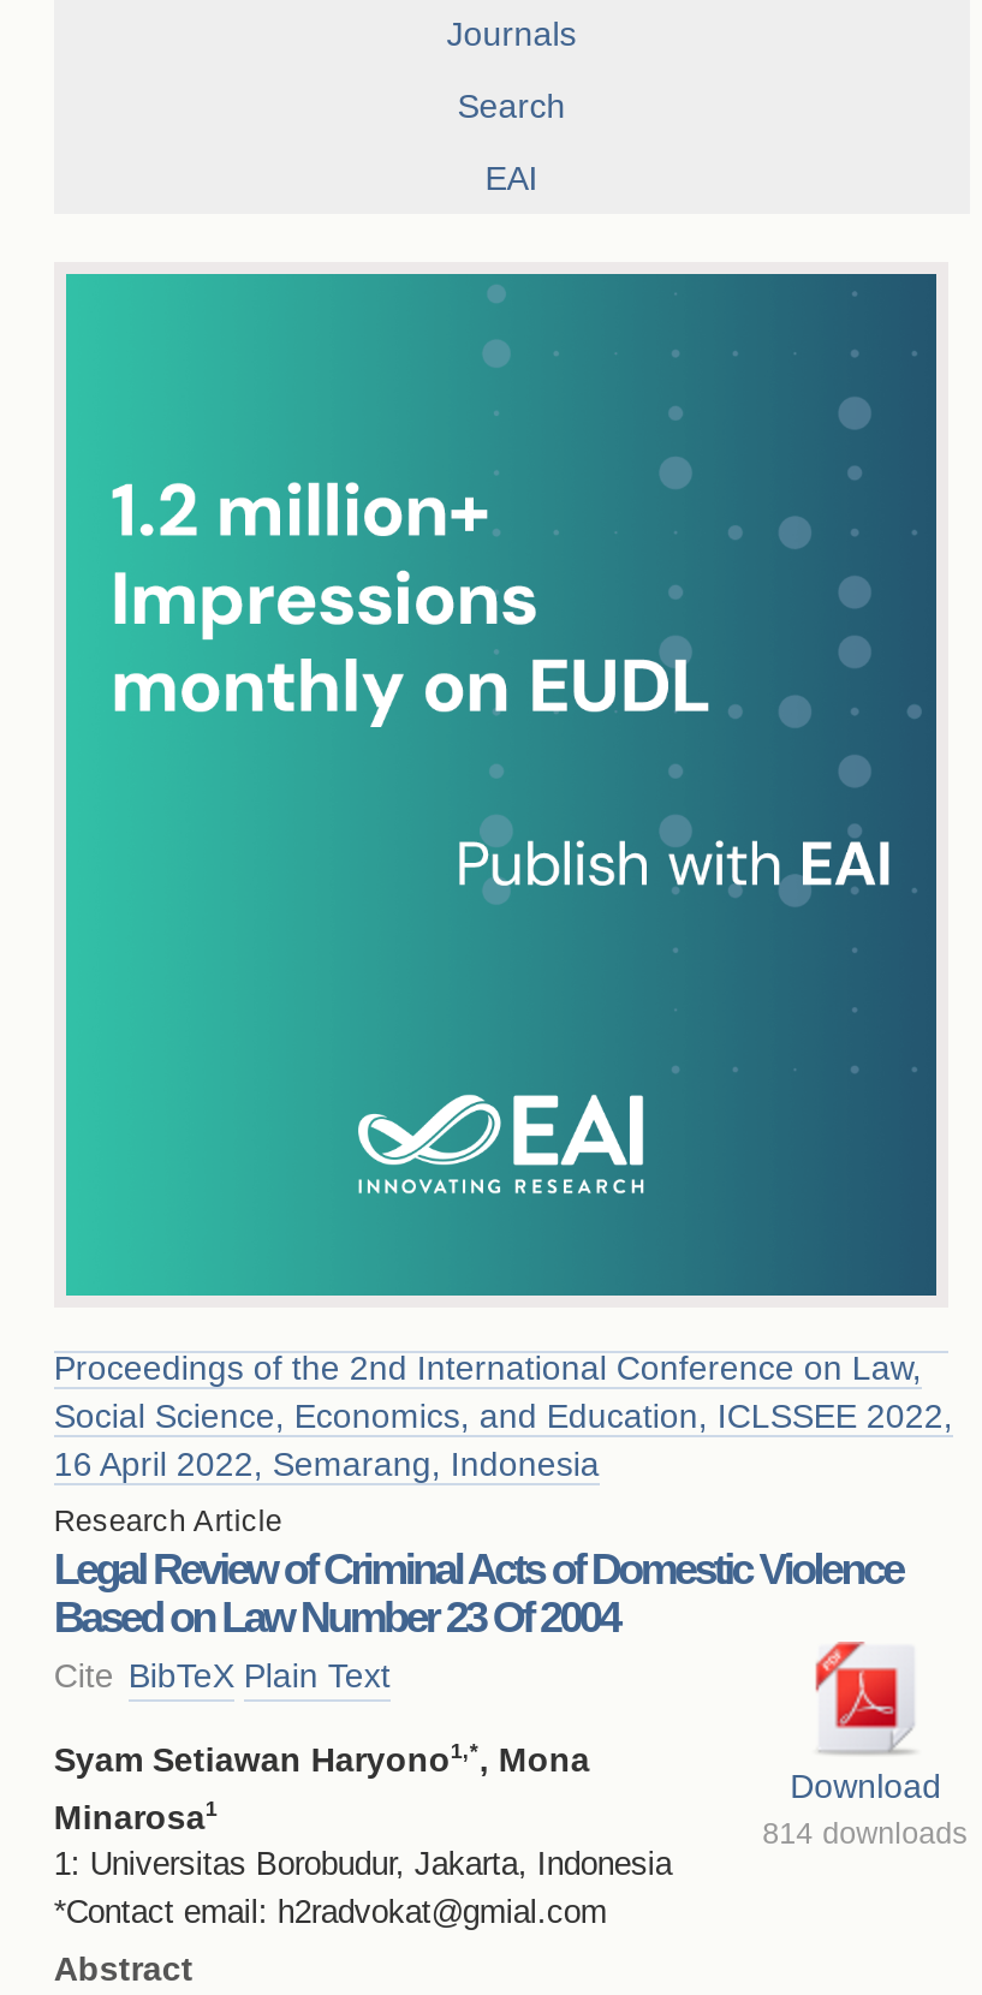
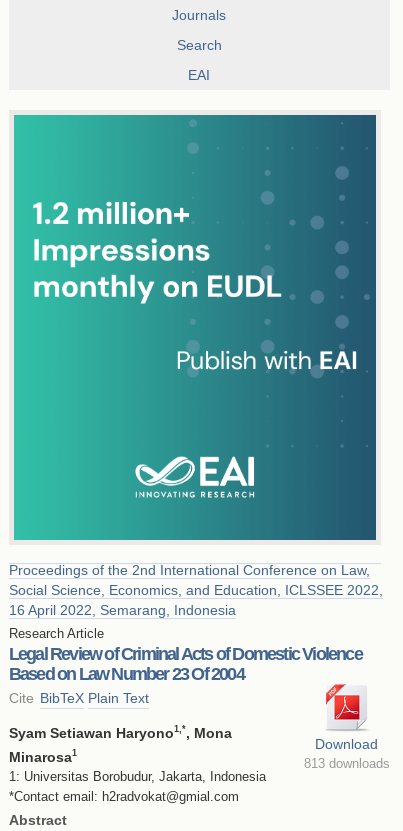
- 814 downloads
+ 813 downloads
